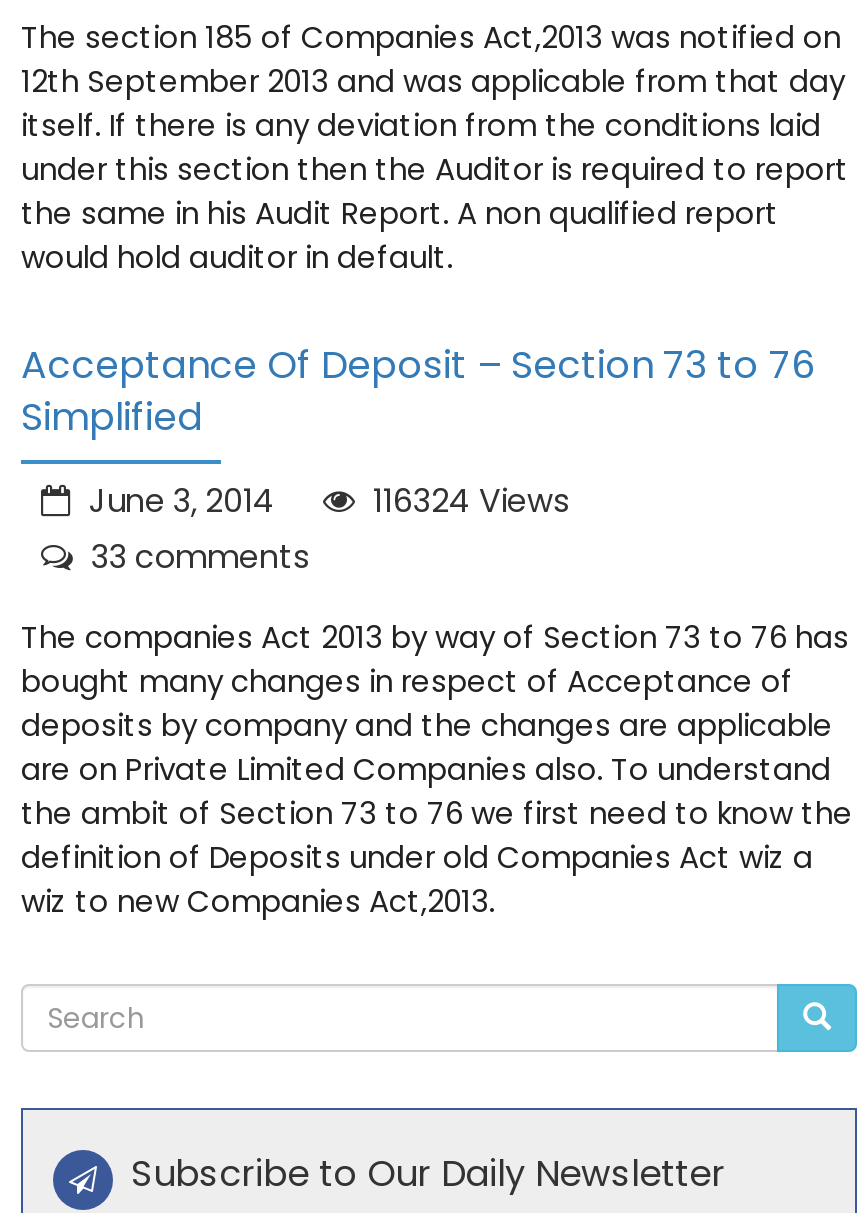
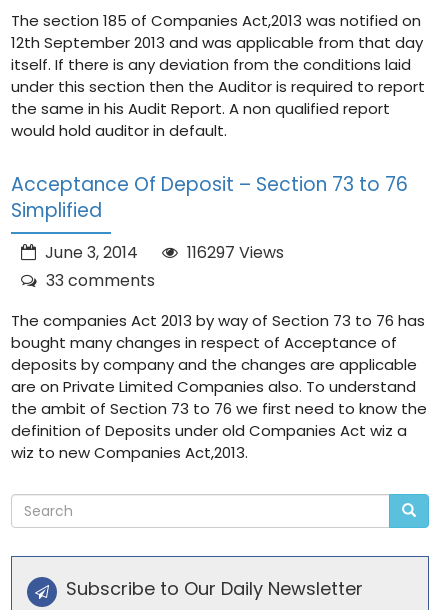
- June 3, 2014 116324 Views
+ June 3, 2014 116297 Views
